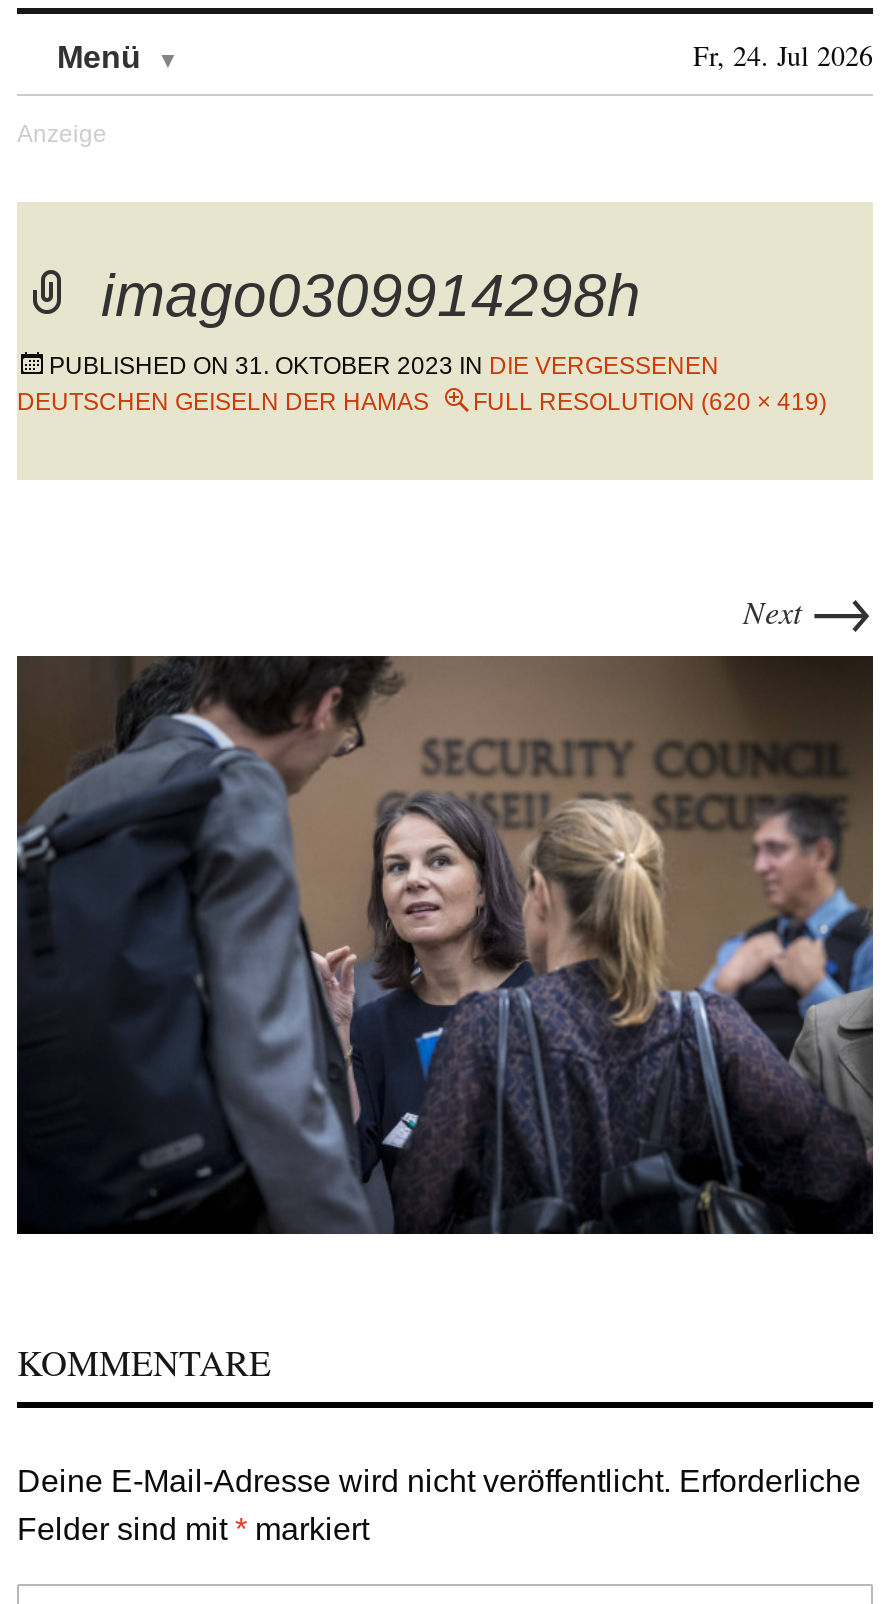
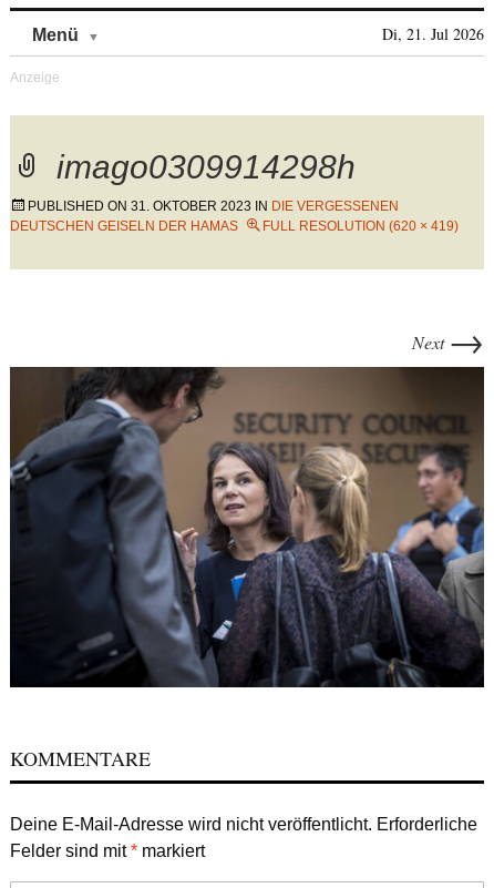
- Fr, 24. Jul 2026
+ Di, 21. Jul 2026
